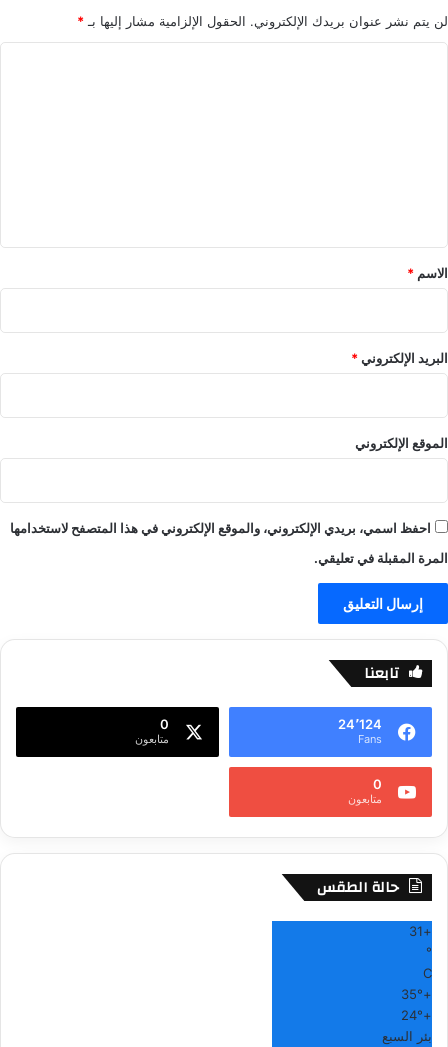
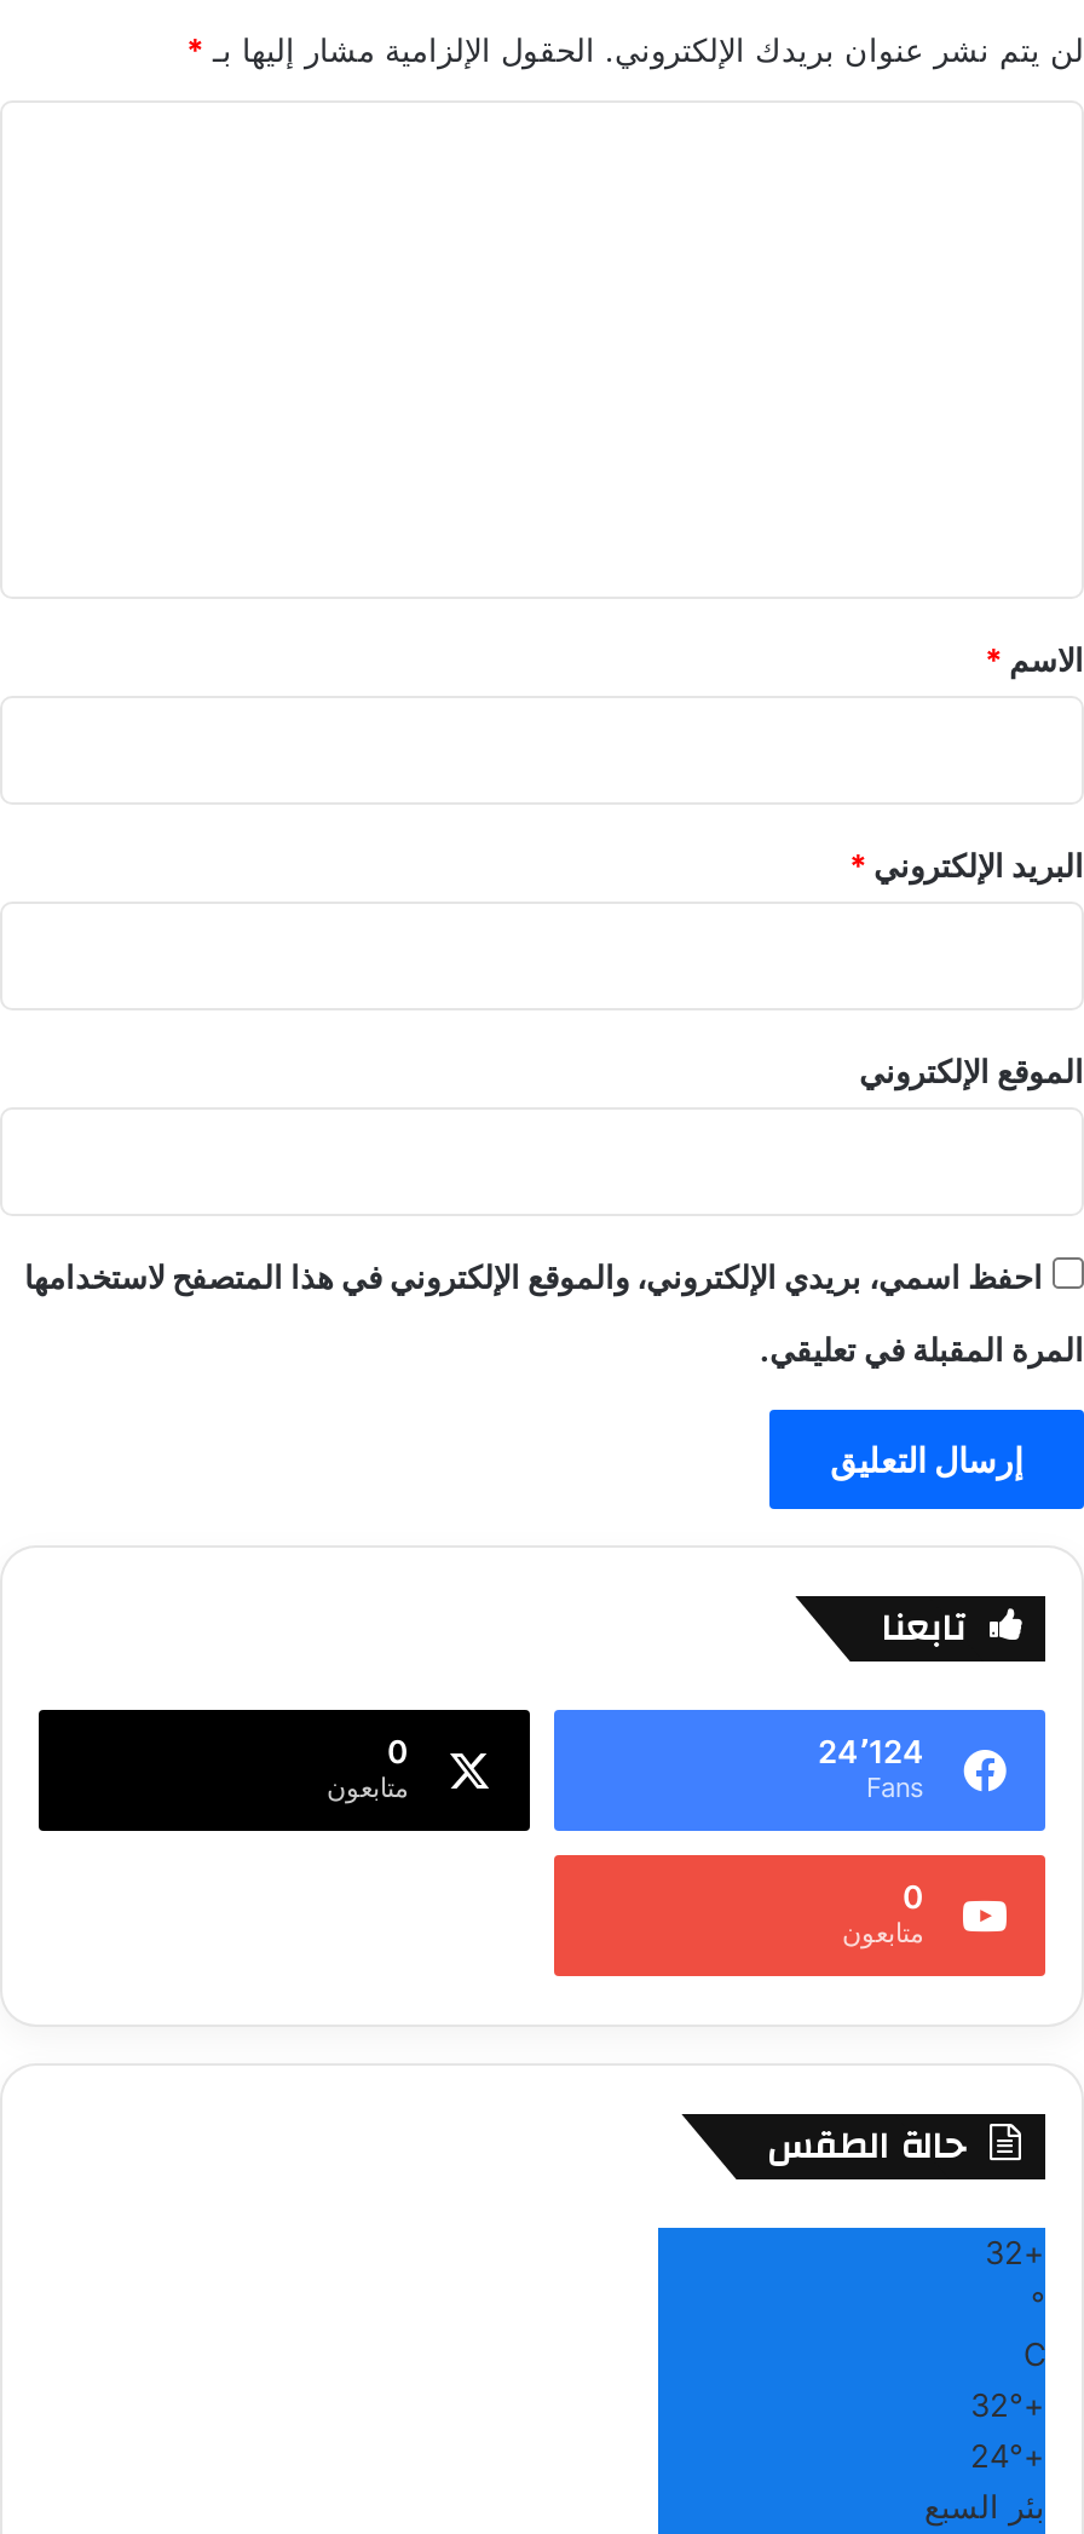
- 31
+ 32

- 35°
+ 32°
